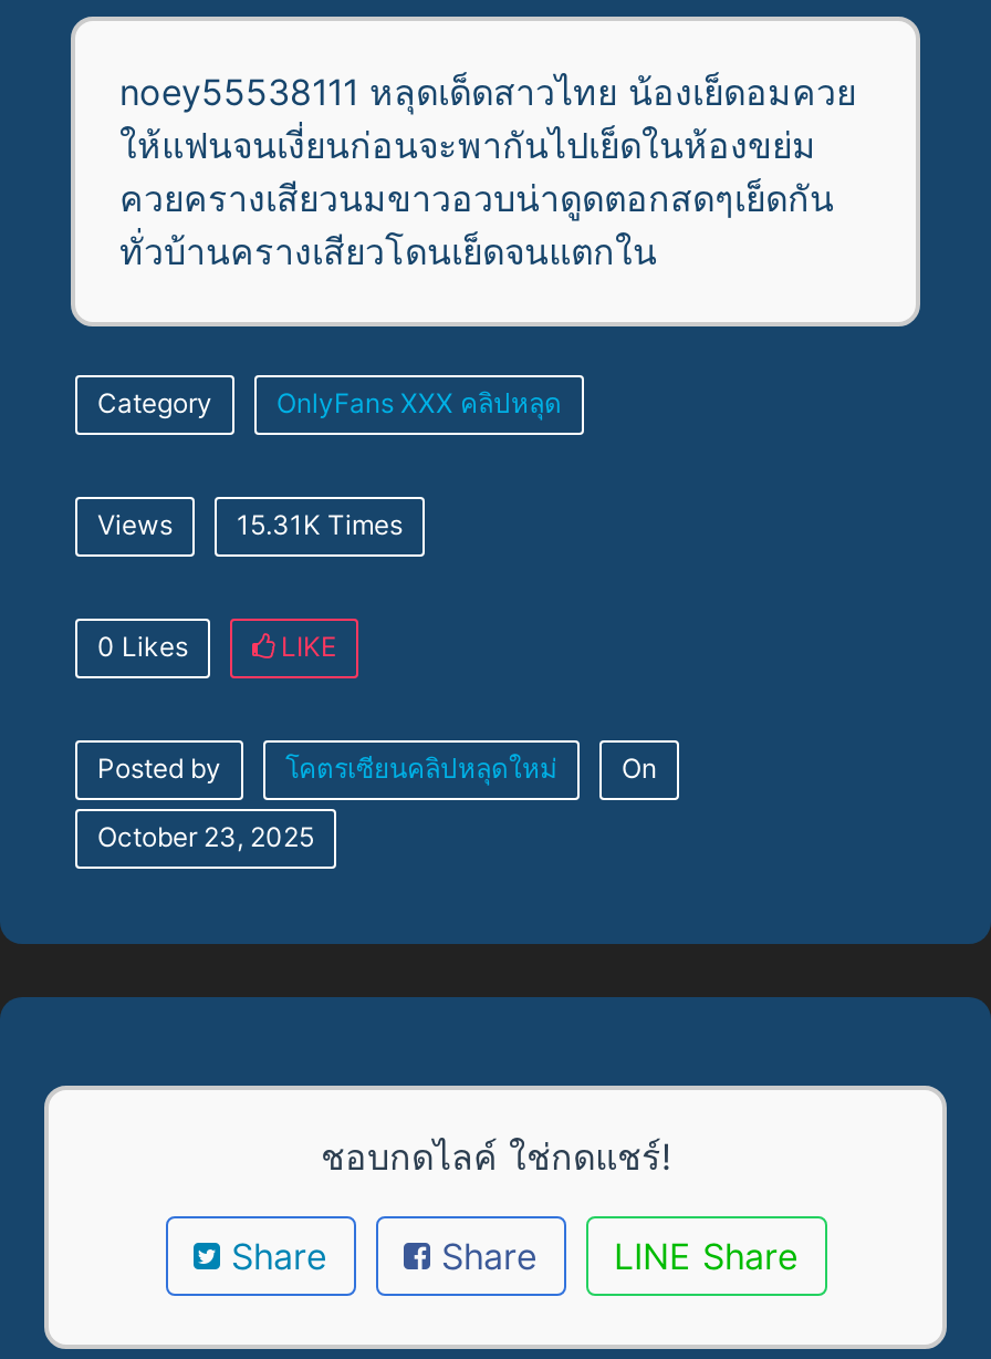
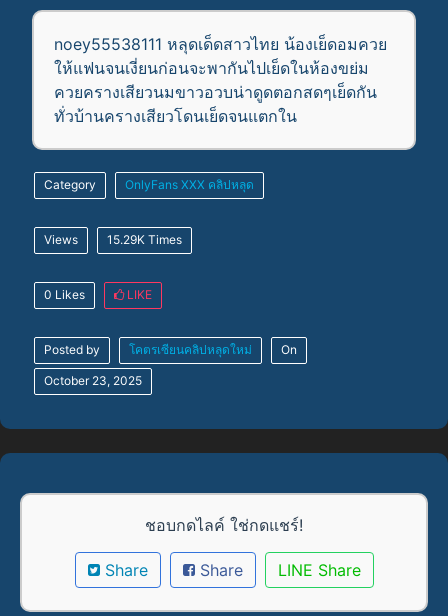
- Views 15.31K Times
+ Views 15.29K Times
